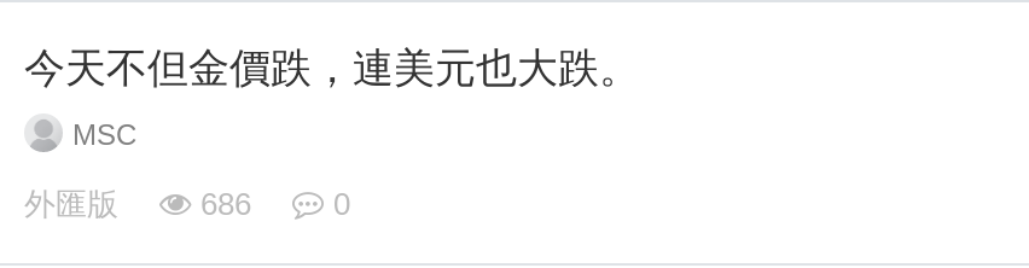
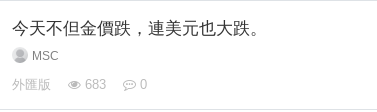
- 外匯版 686 0
+ 外匯版 683 0
